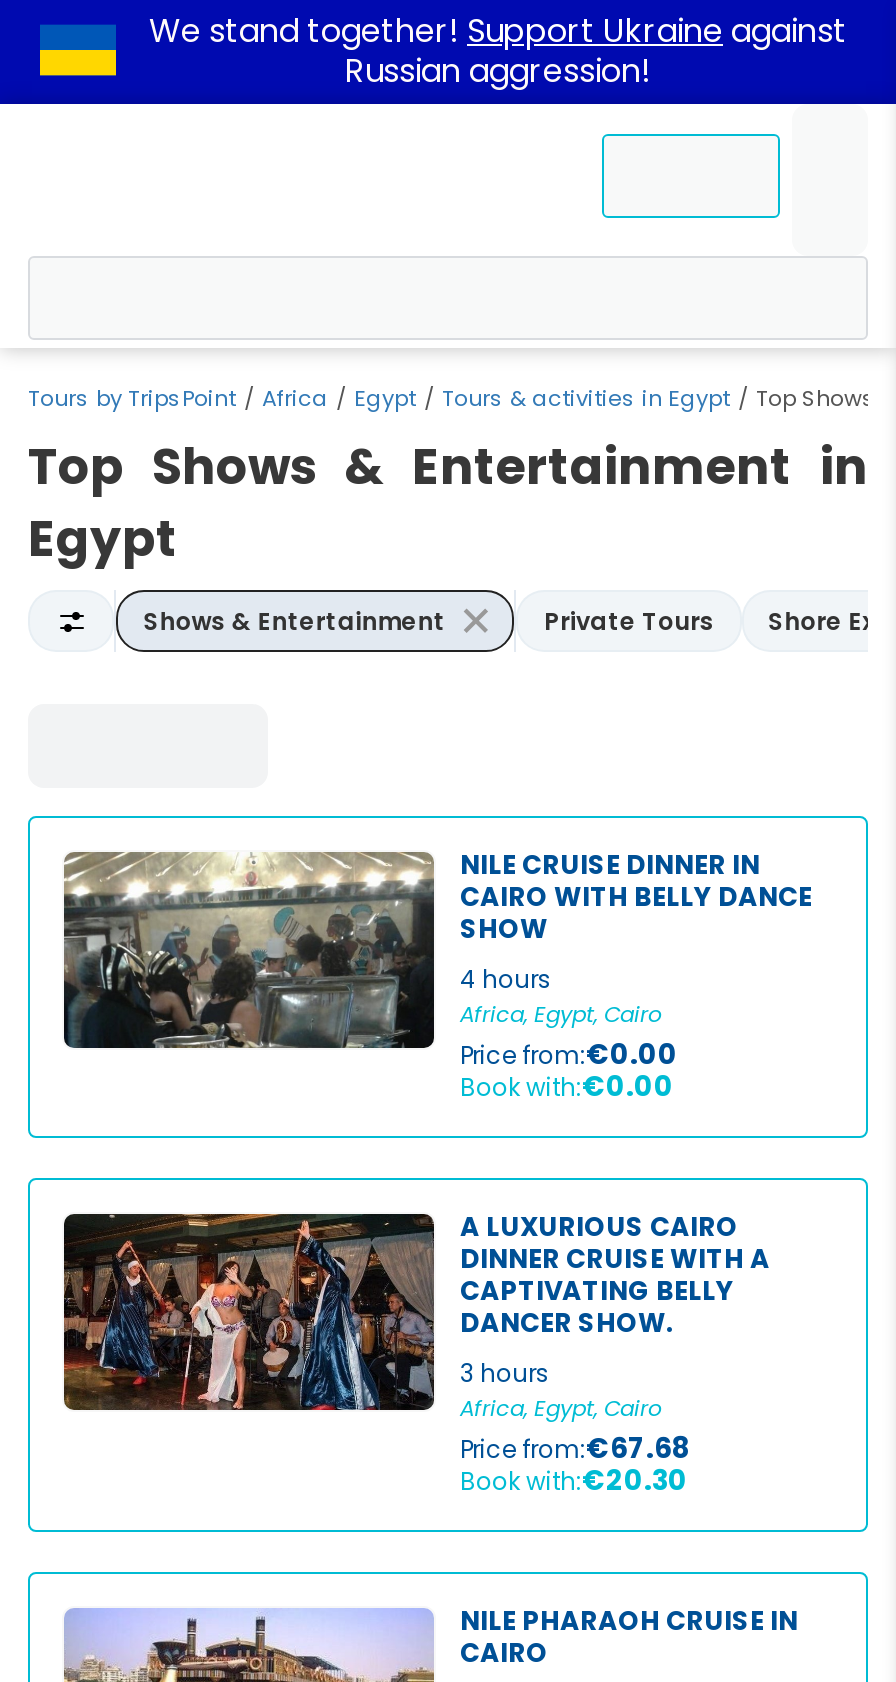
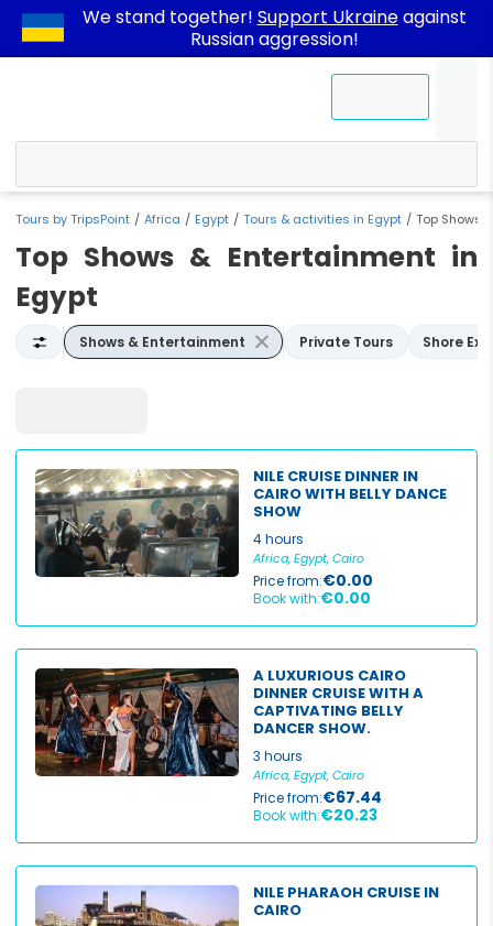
- Price from:€67.68
+ Price from:€67.44

- Book with:€20.30
+ Book with:€20.23
